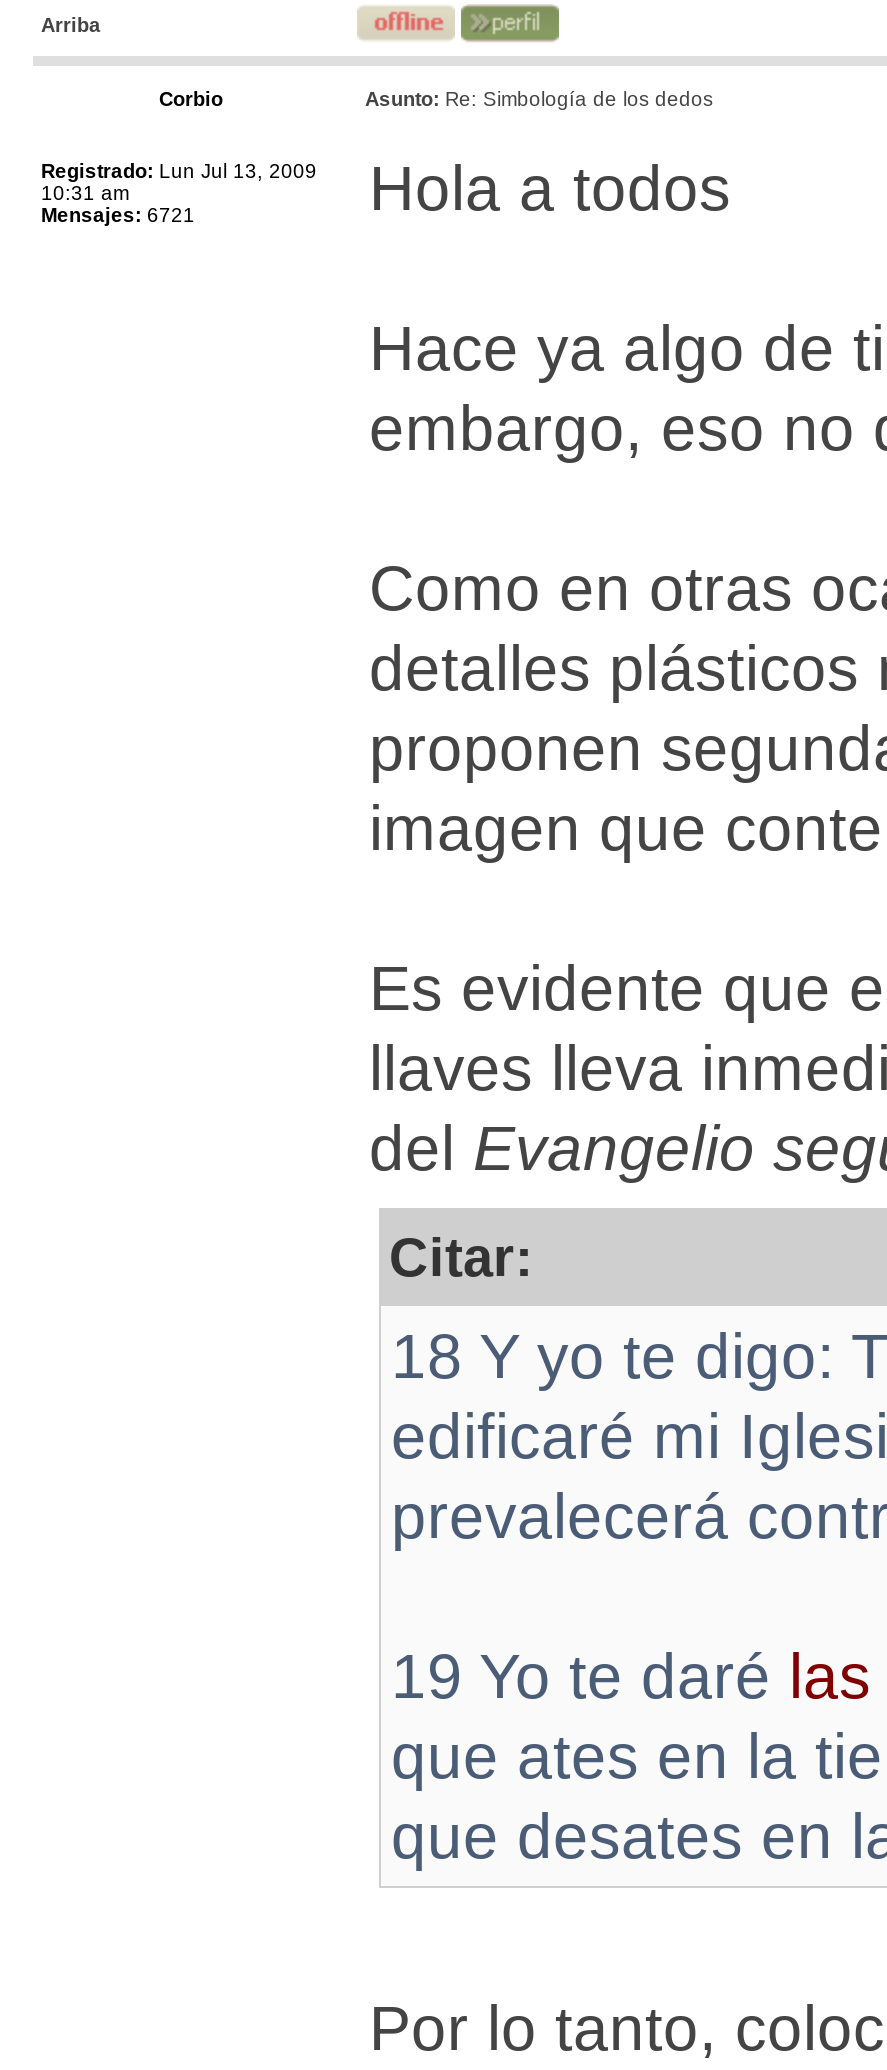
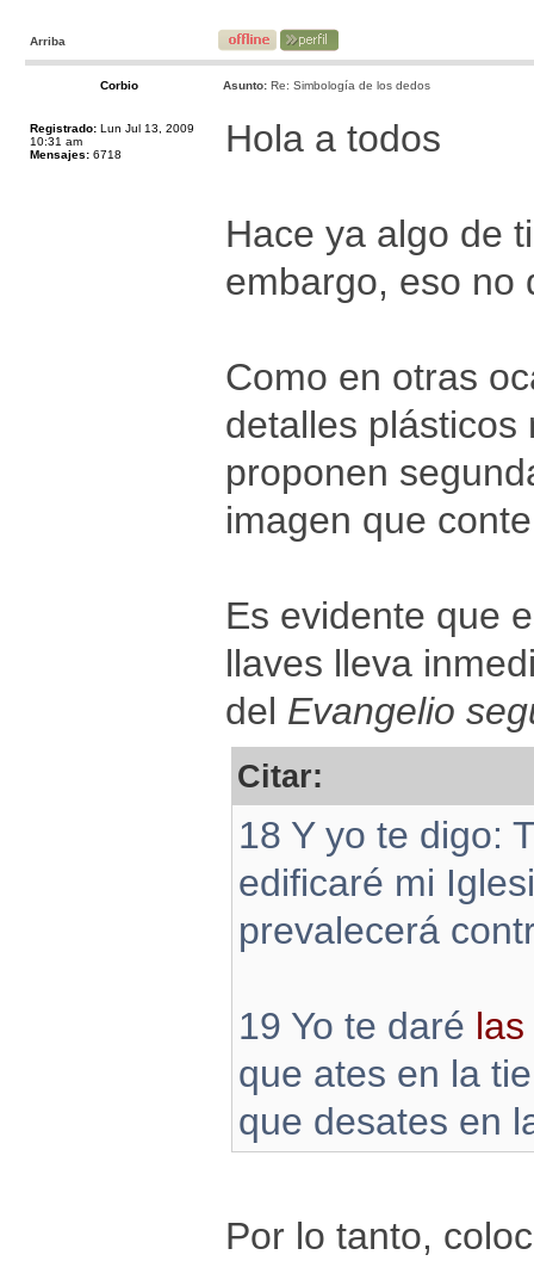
- Mensajes: 6721
+ Mensajes: 6718
